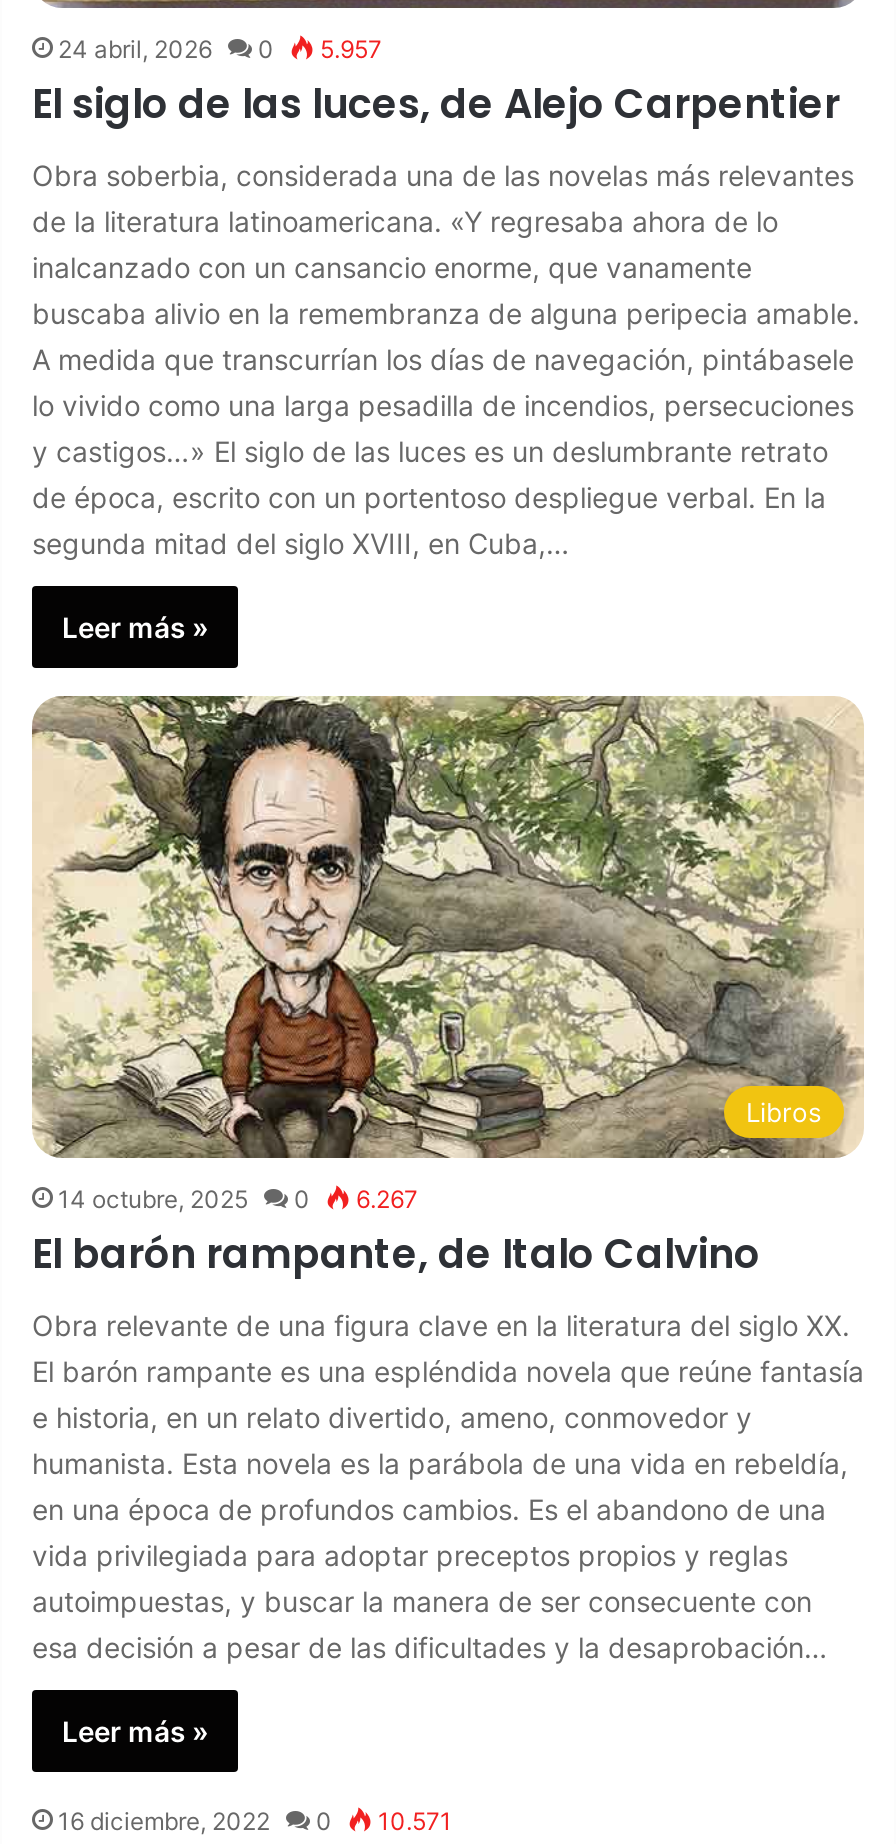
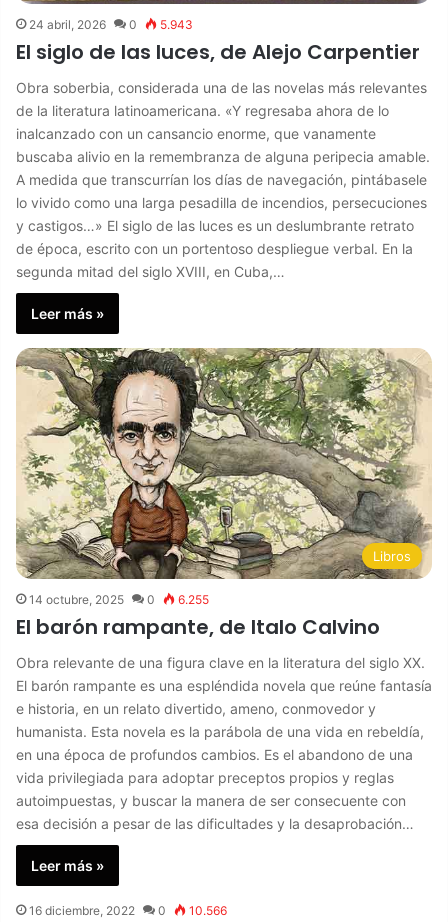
- 24 abril, 2026 0 5.957
+ 24 abril, 2026 0 5.943

- 14 octubre, 2025 0 6.267
+ 14 octubre, 2025 0 6.255

- 16 diciembre, 2022 0 10.571
+ 16 diciembre, 2022 0 10.566
